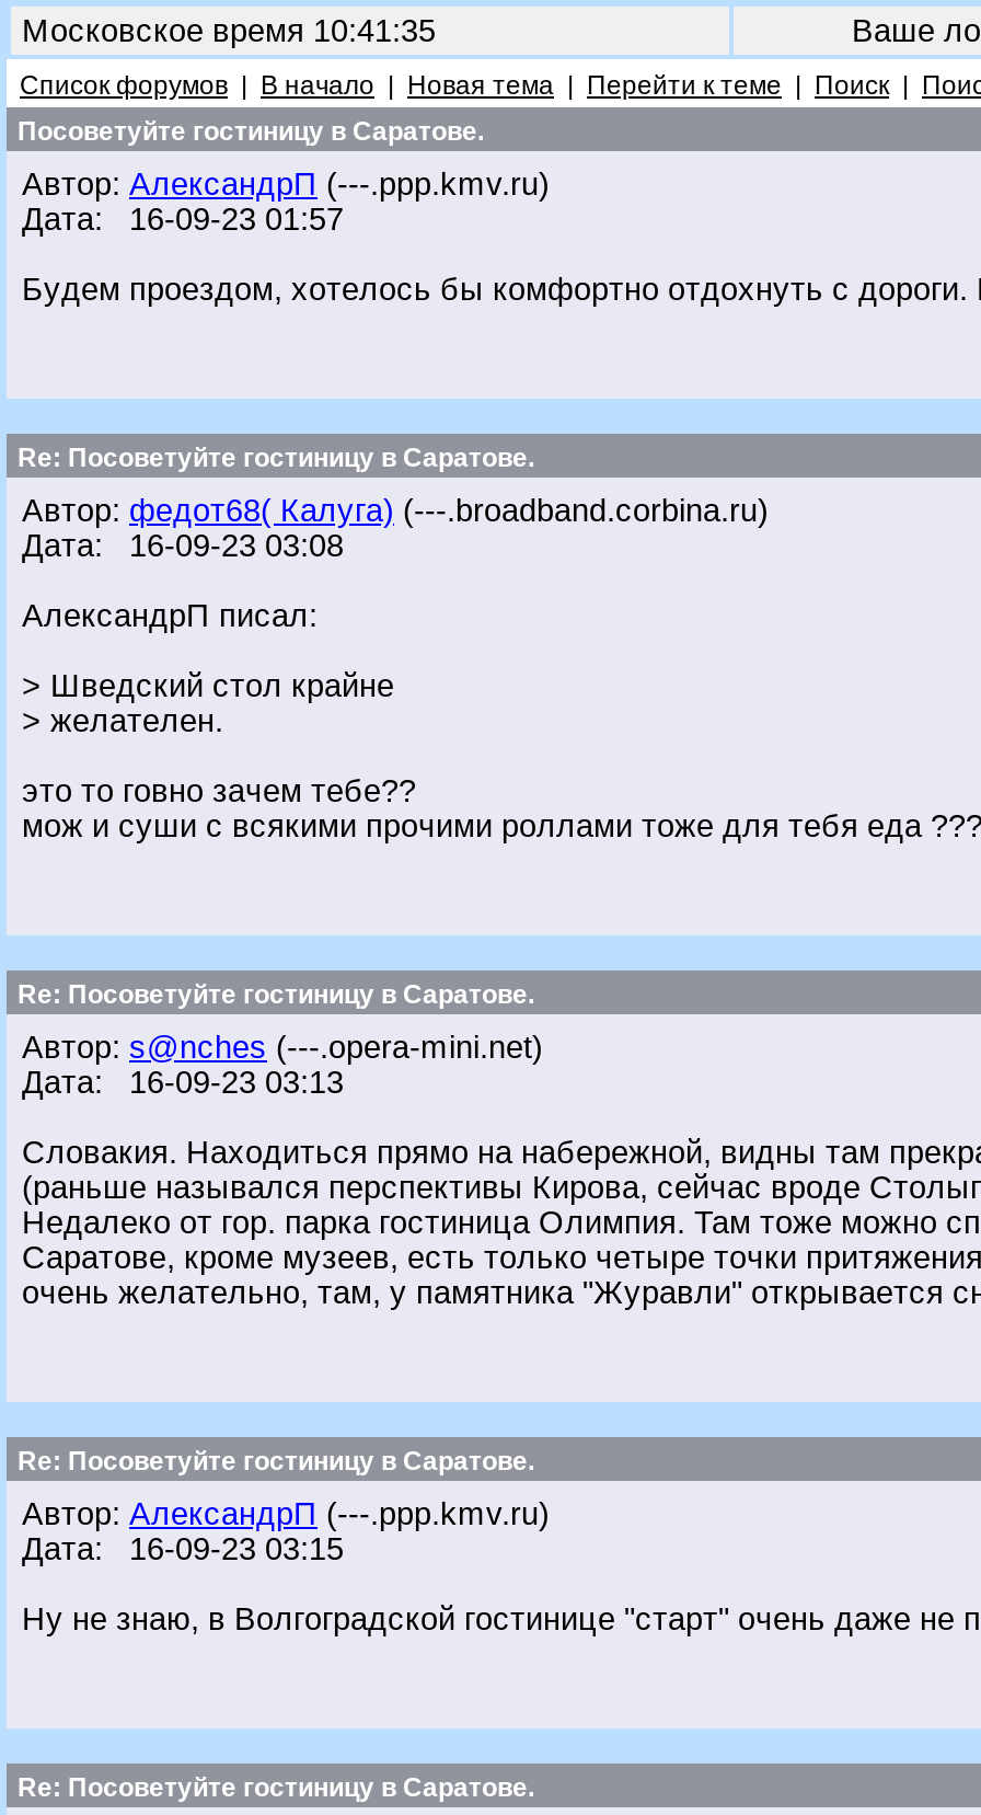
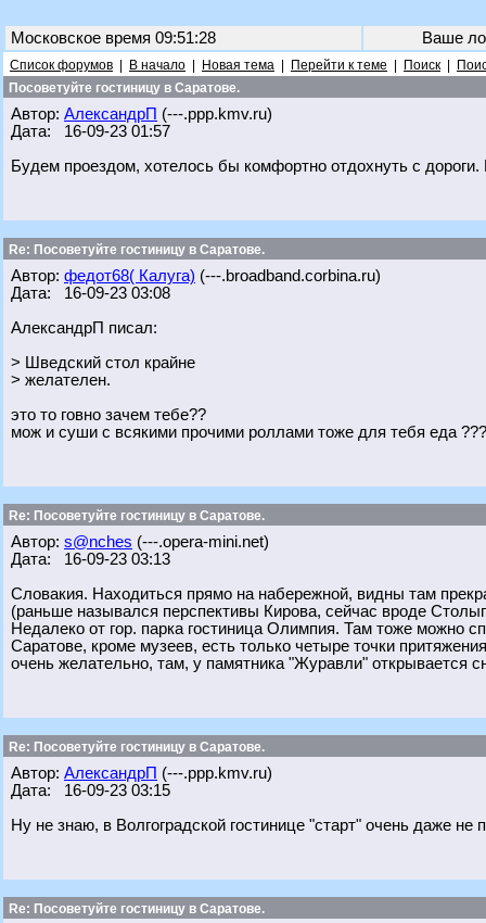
- Московское время 10:41:35
+ Московское время 09:51:28
